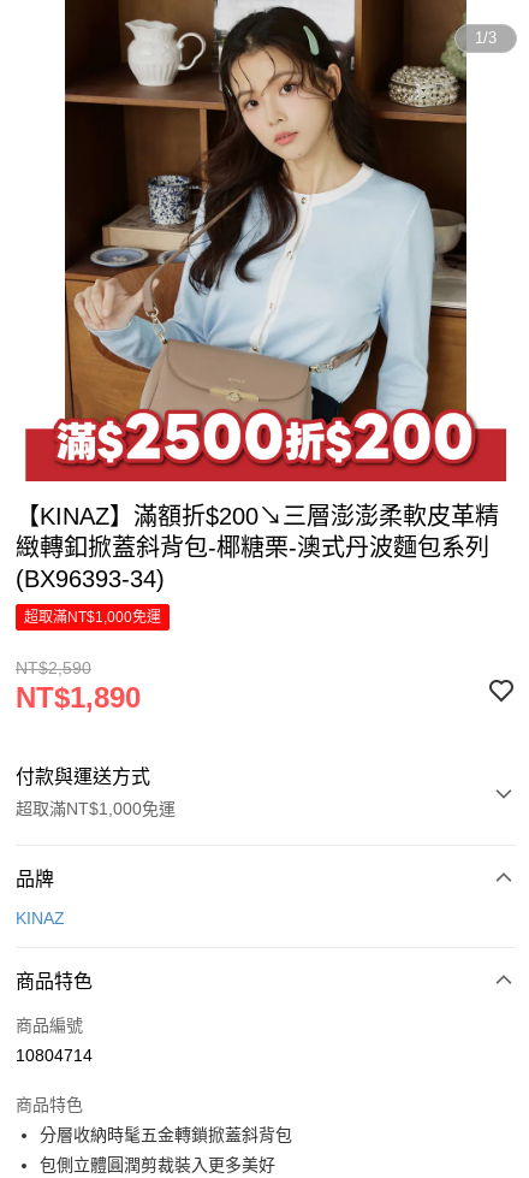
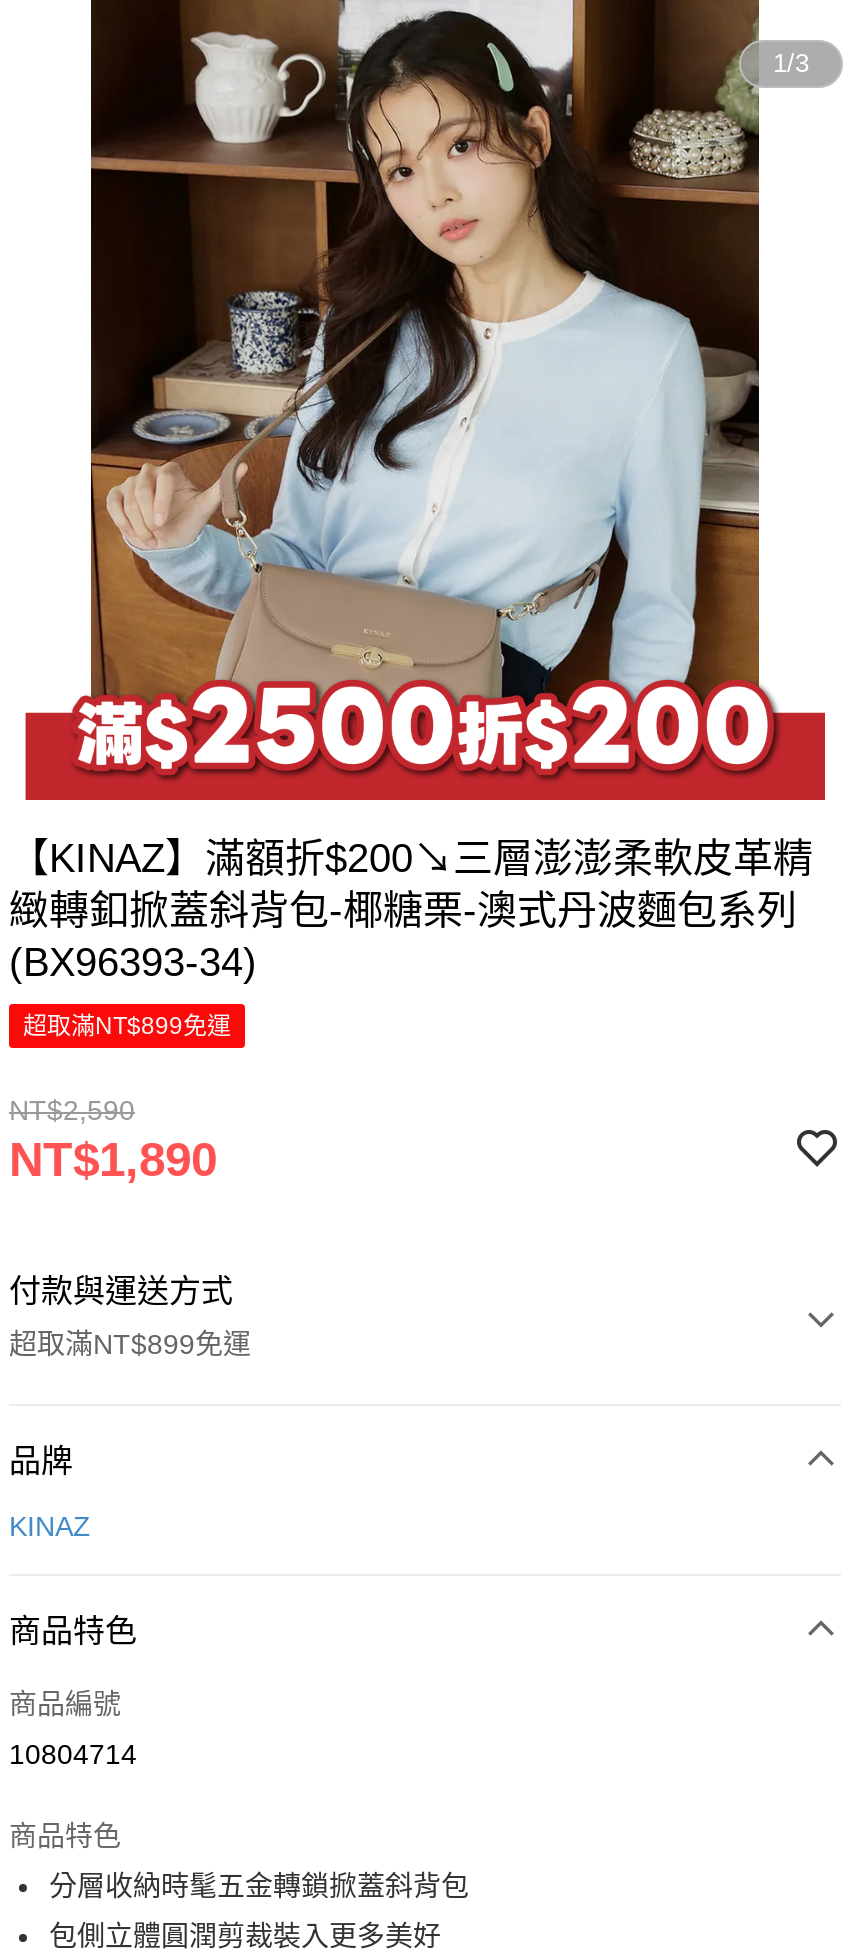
- 超取滿NT$1,000免運
+ 超取滿NT$899免運

- 超取滿NT$1,000免運
+ 超取滿NT$899免運
